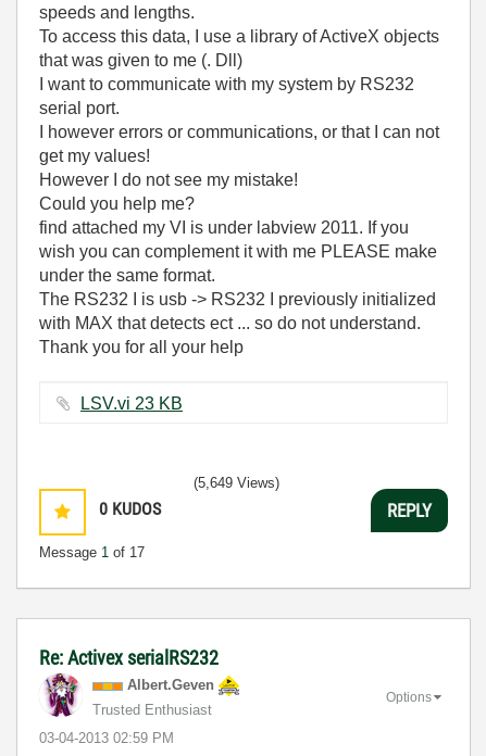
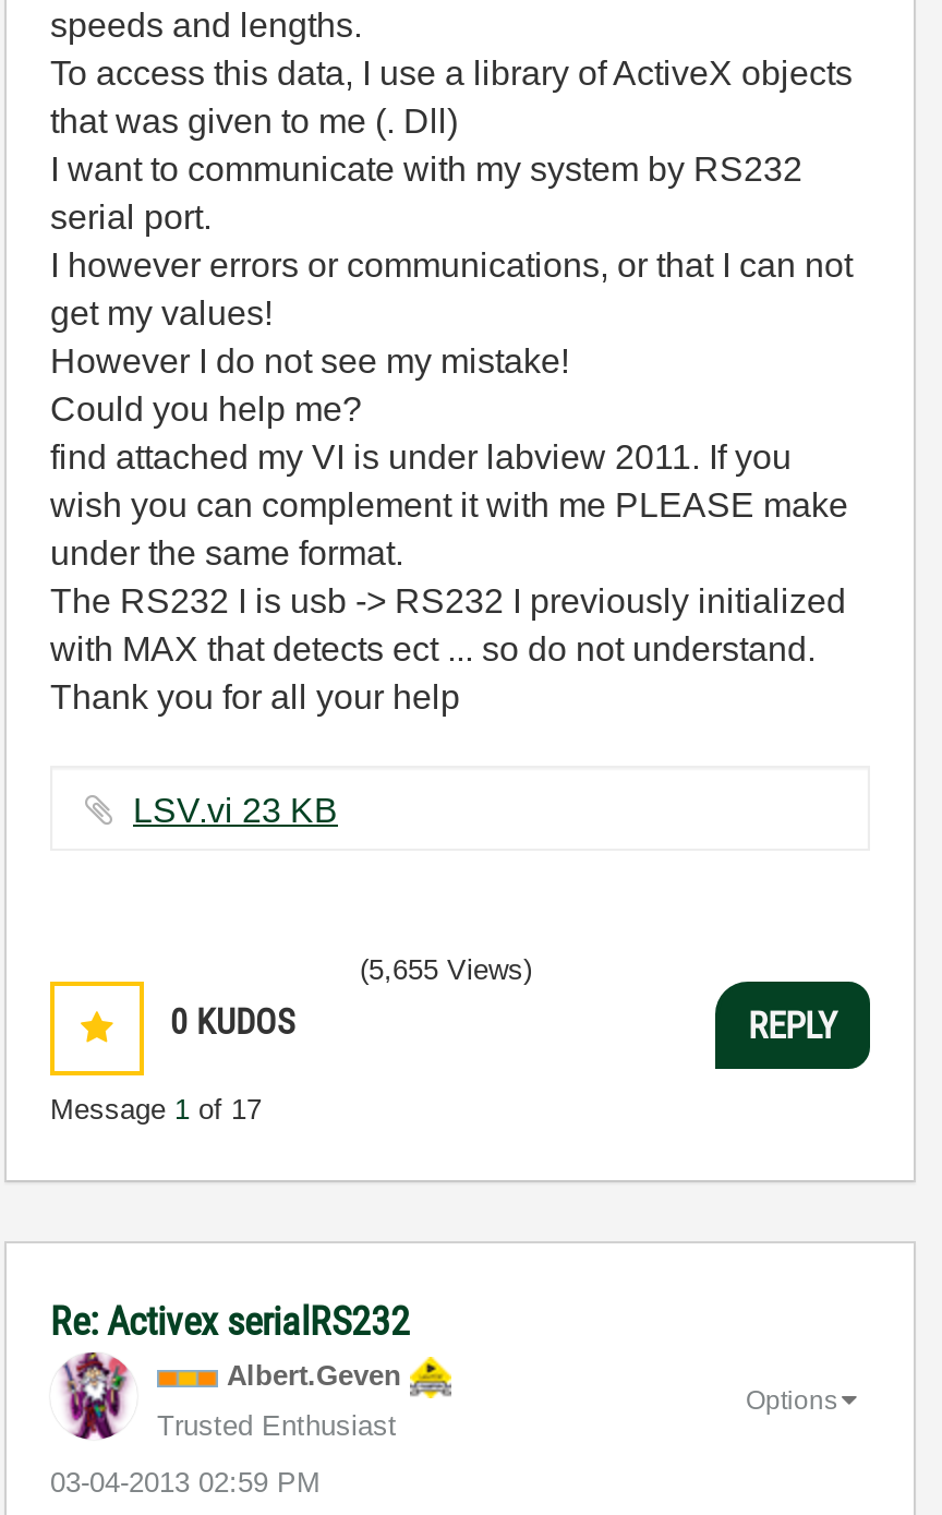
- (5,649 Views)
+ (5,655 Views)
